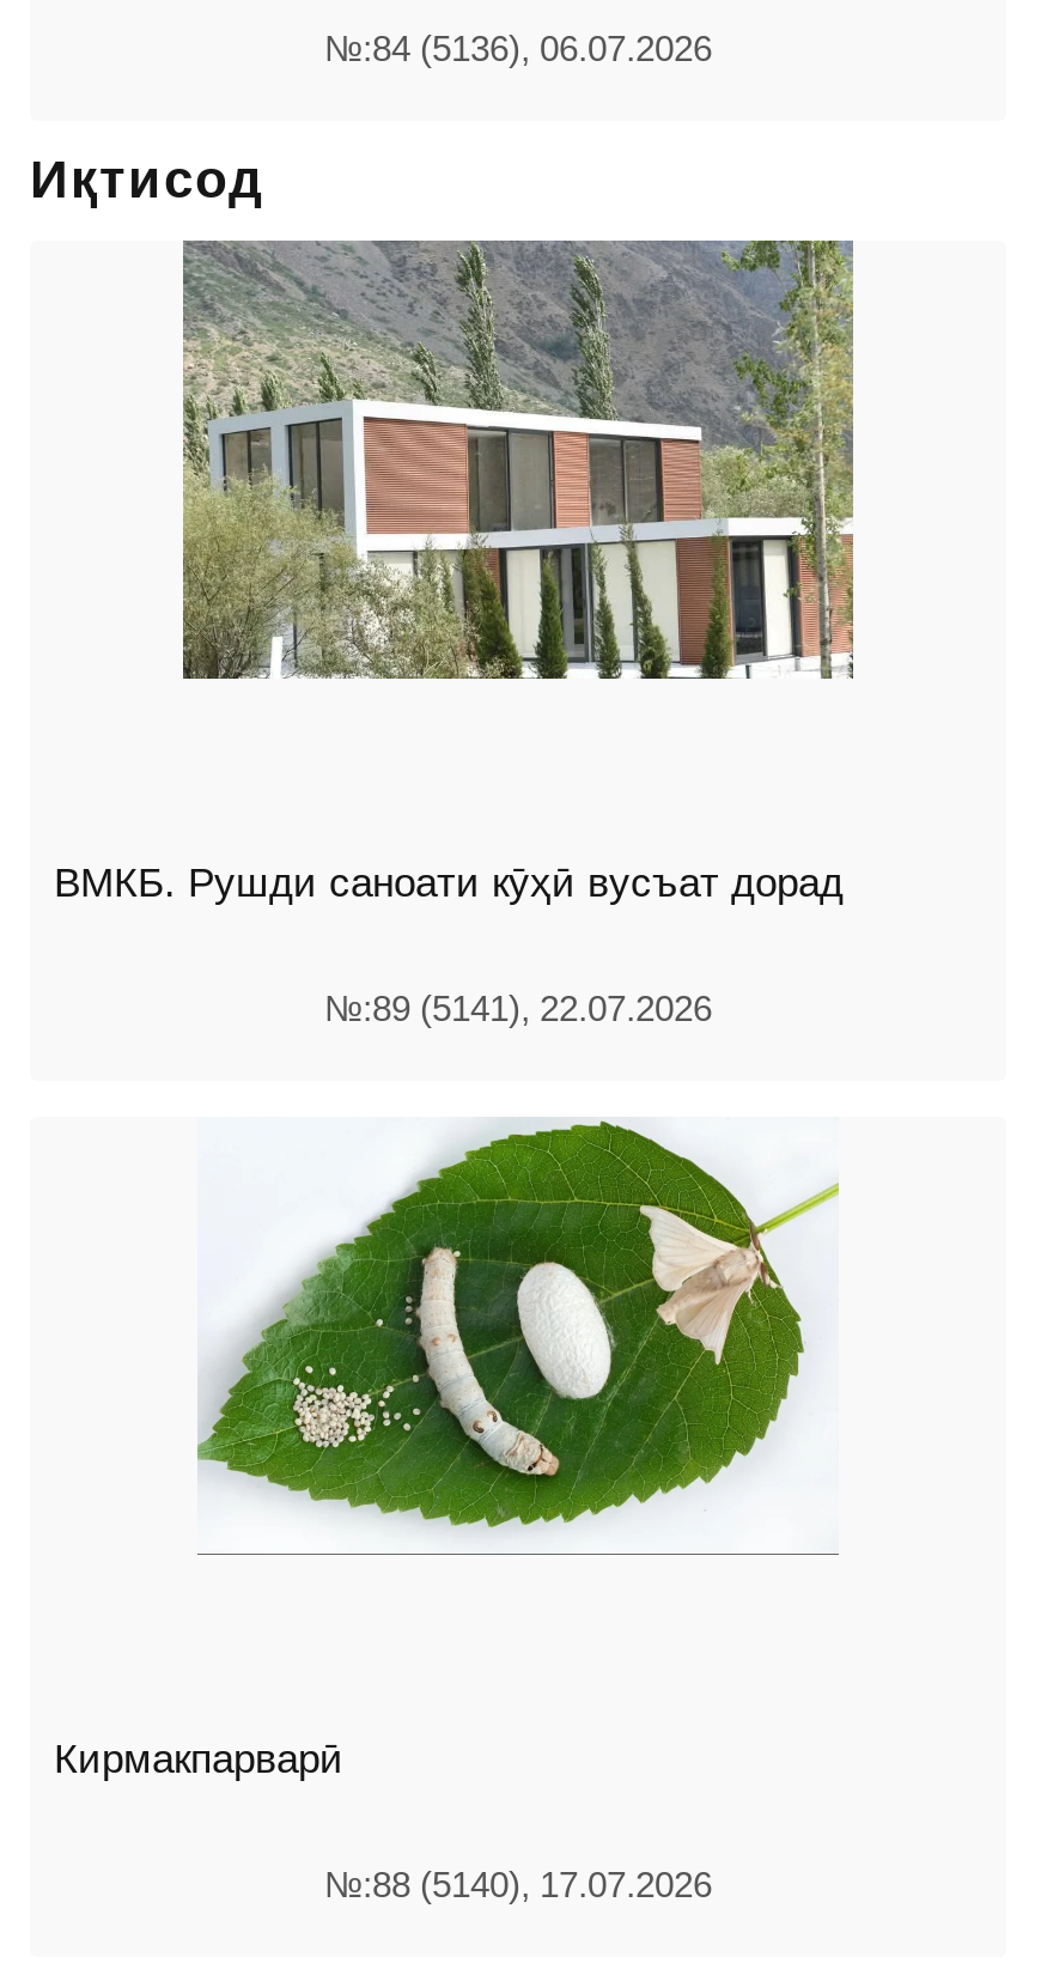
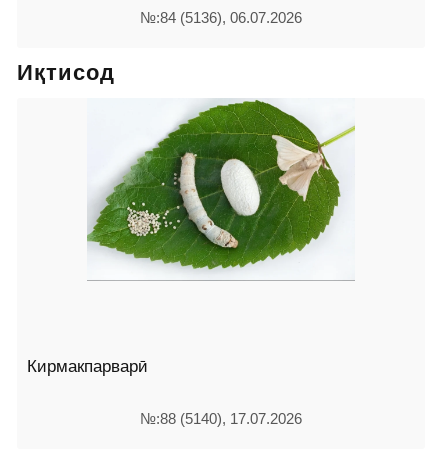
- [image]

- ВМКБ. Рушди саноати кӯҳӣ вусъат дорад
- №:89 (5141), 22.07.2026
